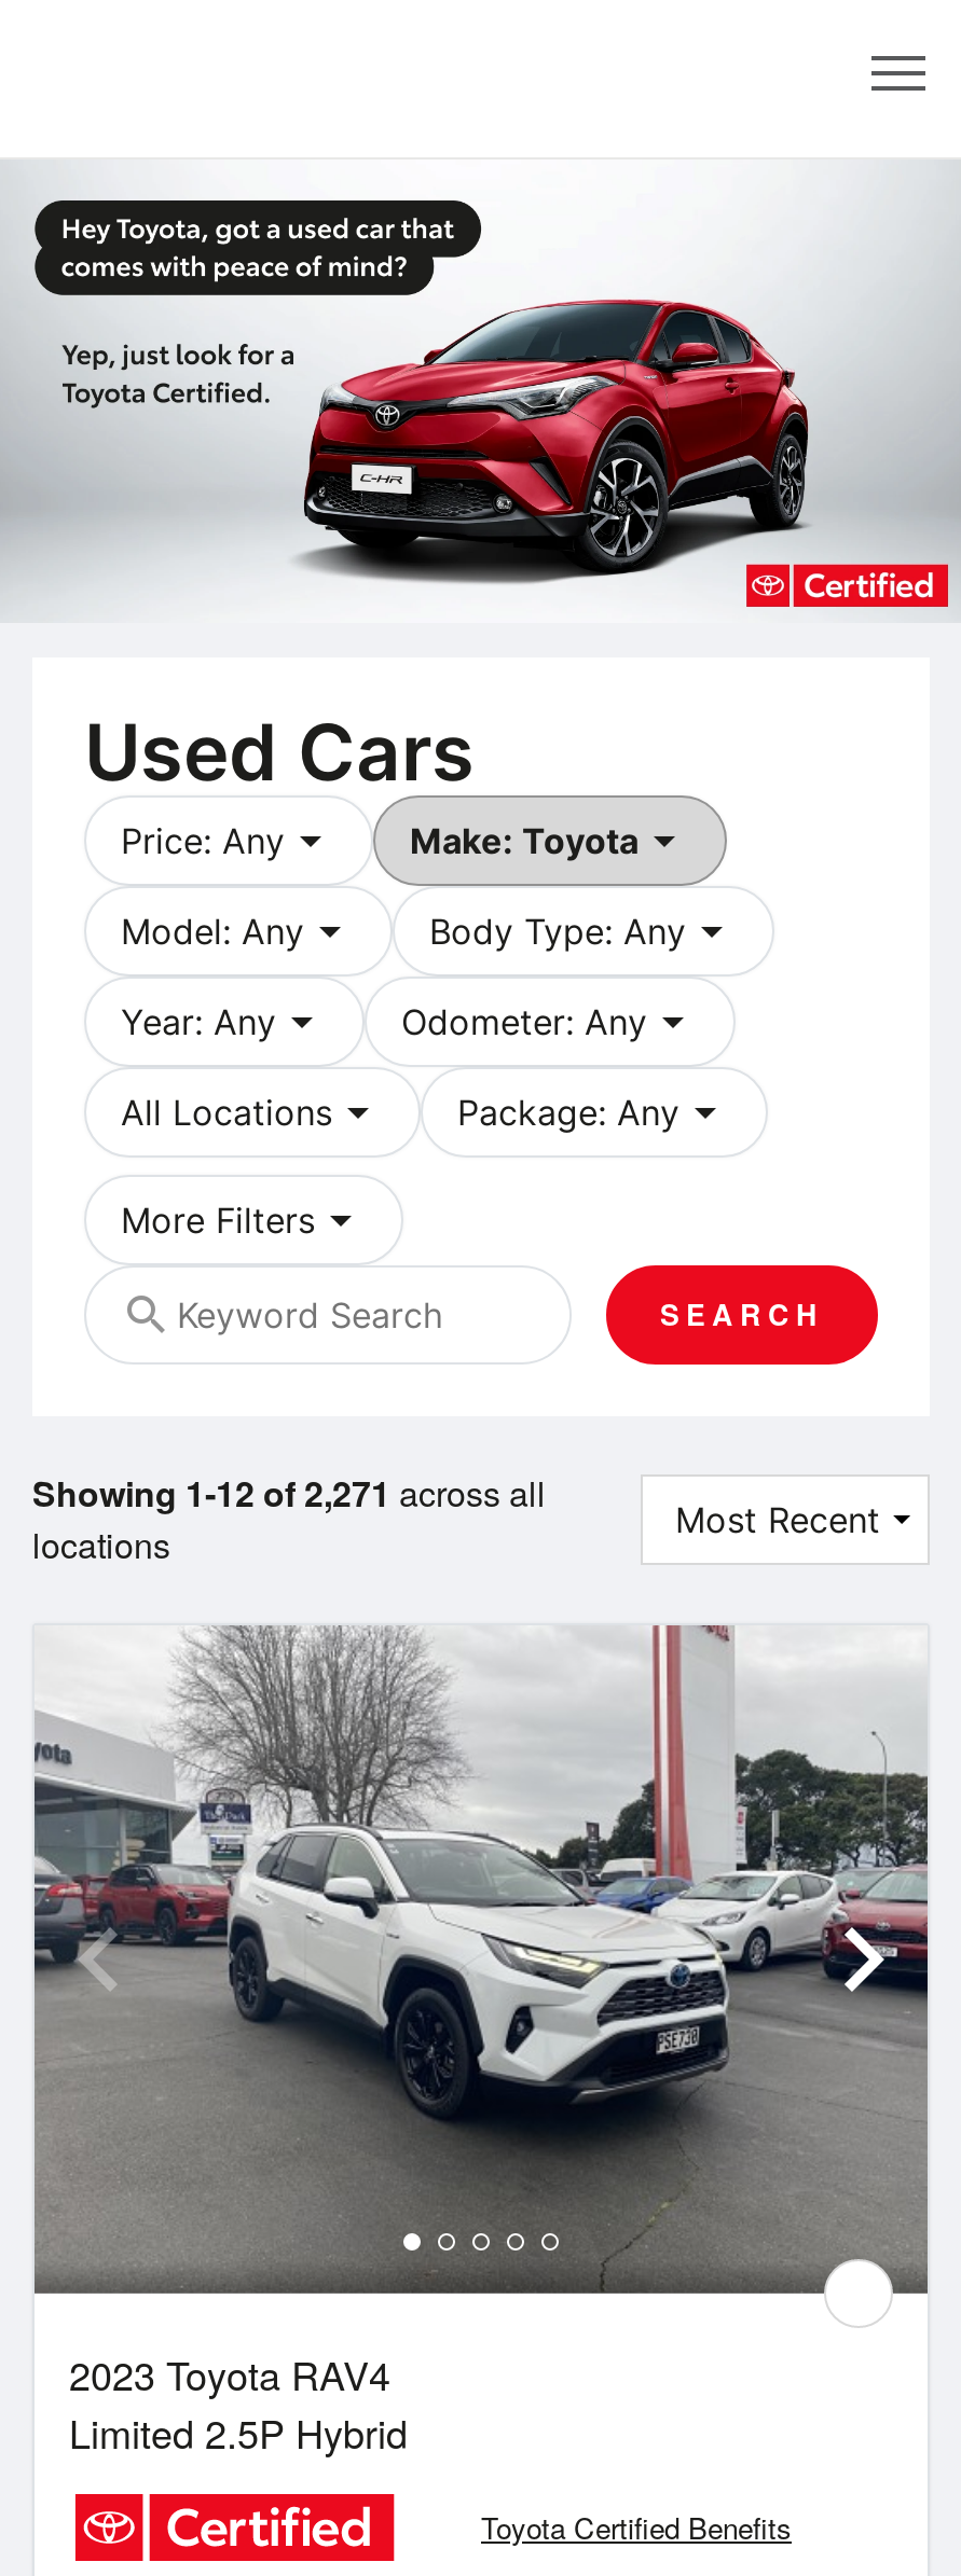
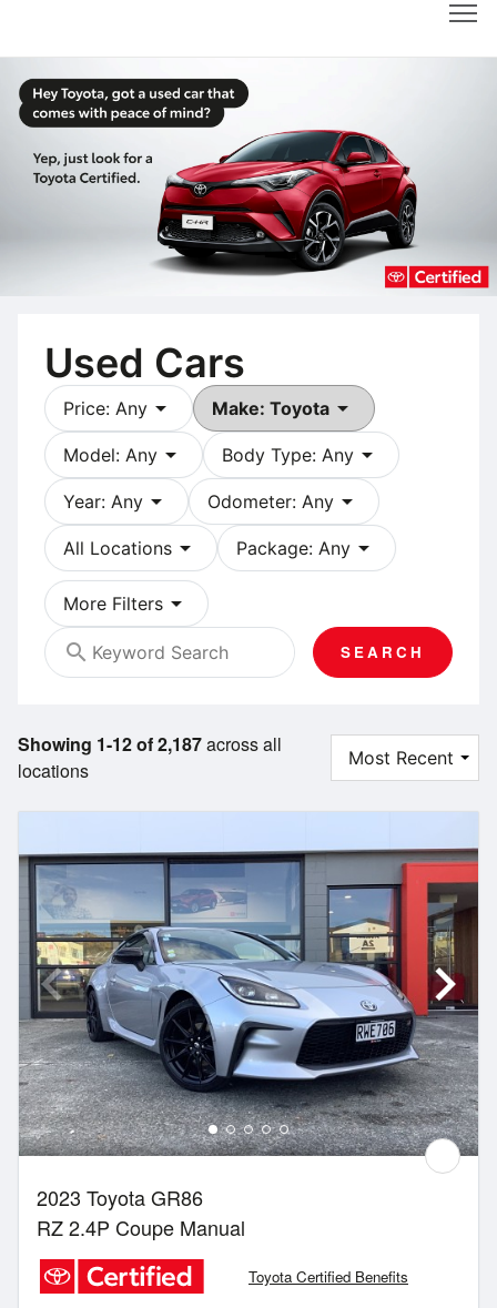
- Showing 1-12 of 2,271 across all
+ Showing 1-12 of 2,187 across all

- [image]
- 2023 Toyota RAV4
- Limited 2.5P Hybrid
+ [image]
+ 2023 Toyota GR86
+ RZ 2.4P Coupe Manual
